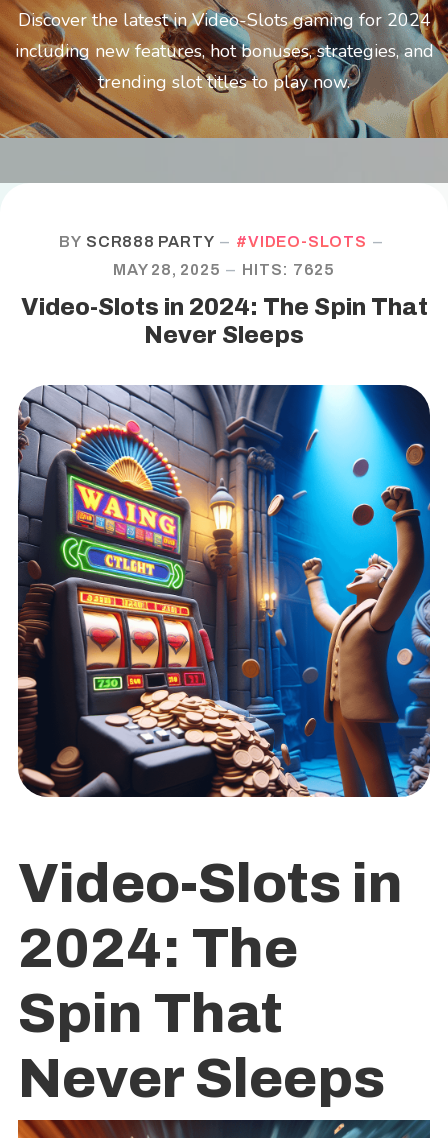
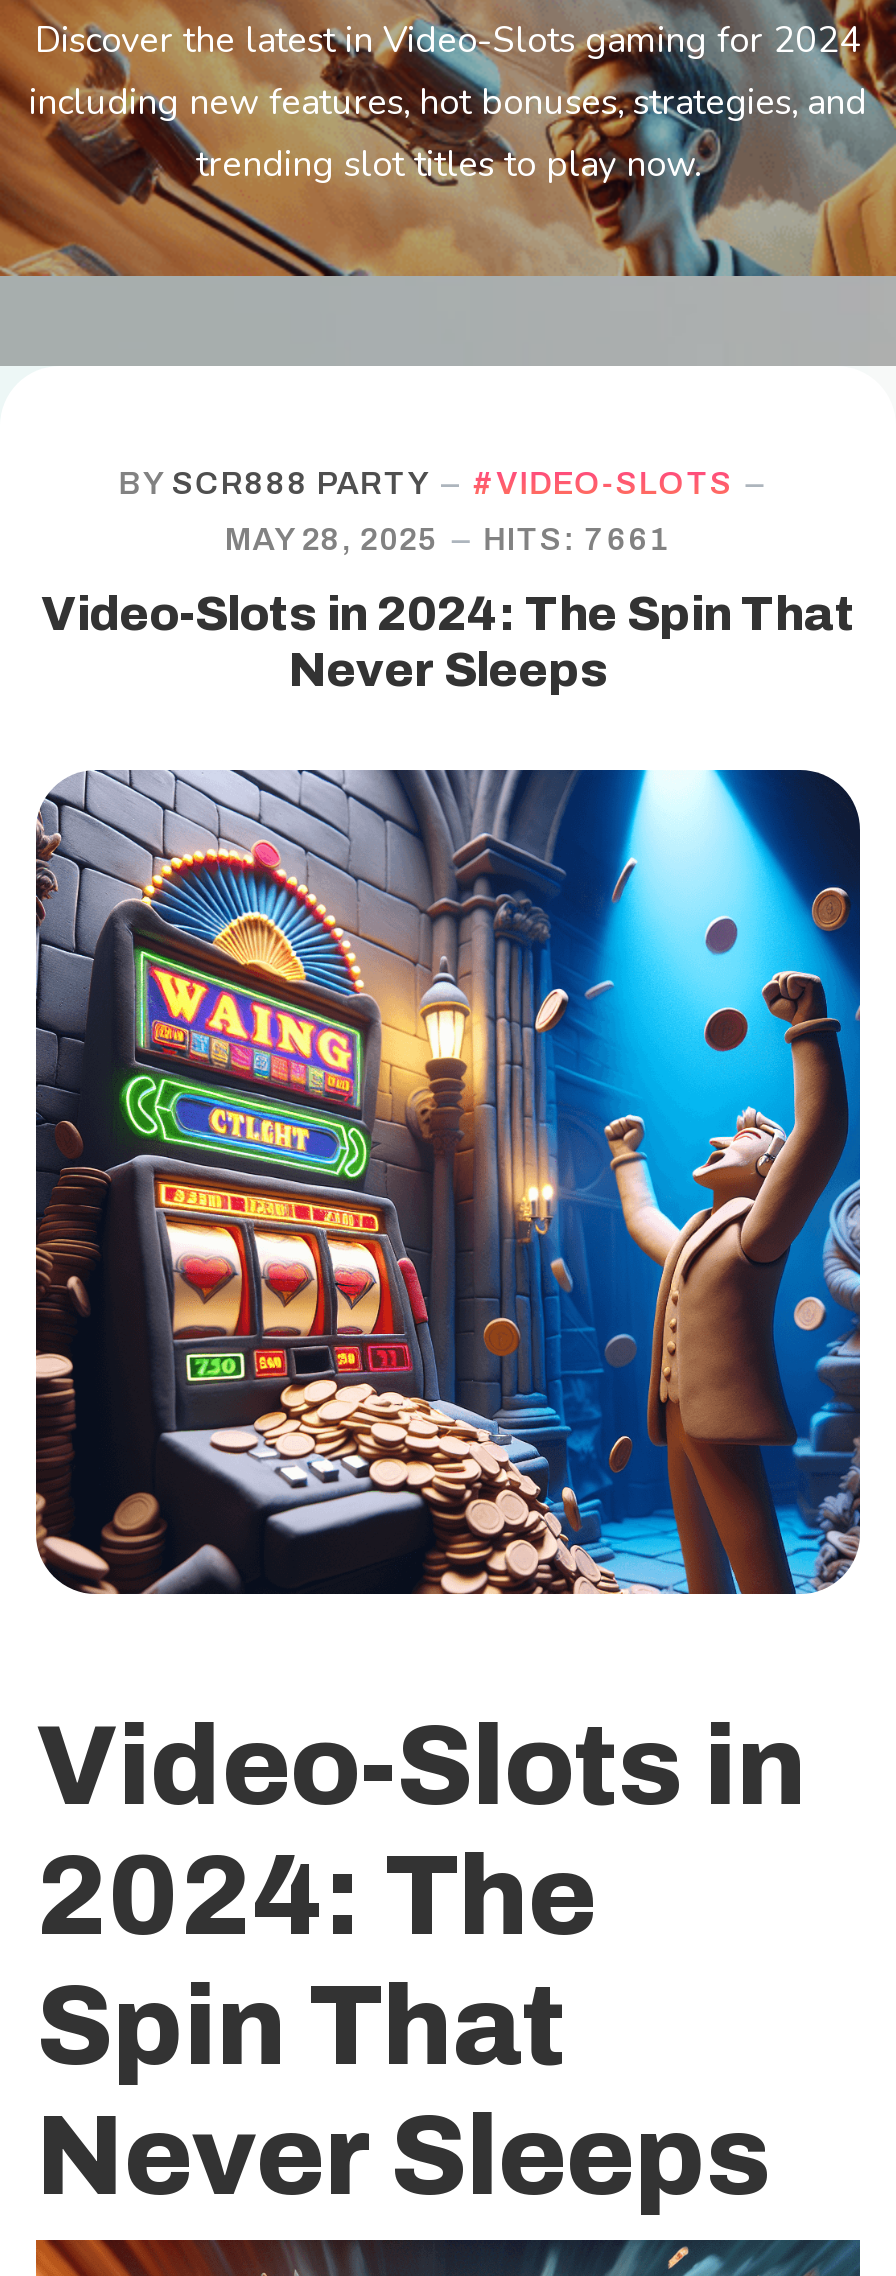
- MAY 28, 2025 HITS: 7625
+ MAY 28, 2025 HITS: 7661
